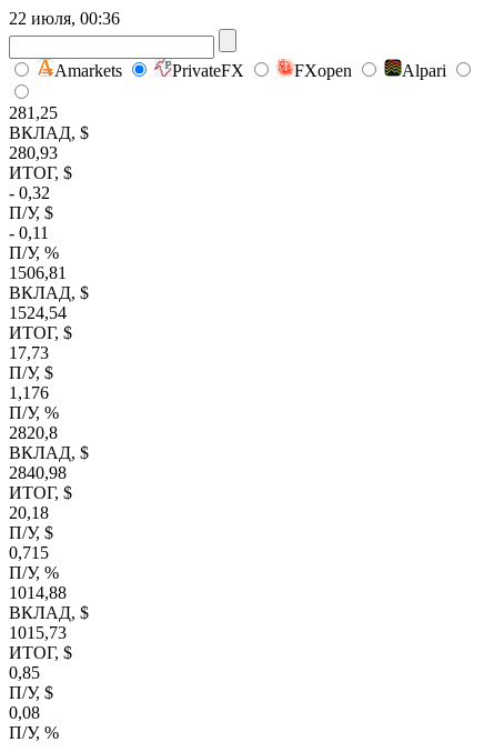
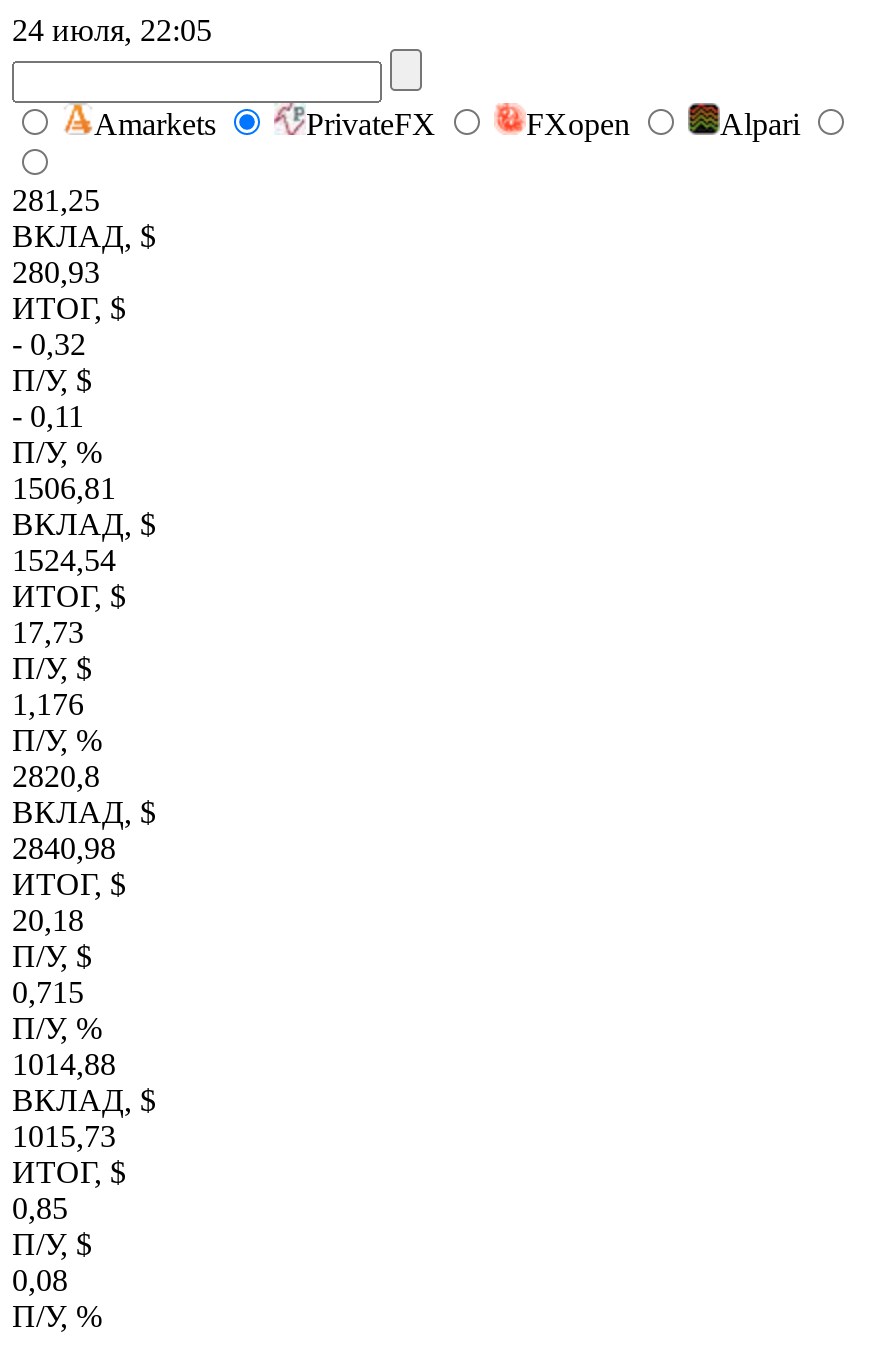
- 22 июля, 00:36
+ 24 июля, 22:05
